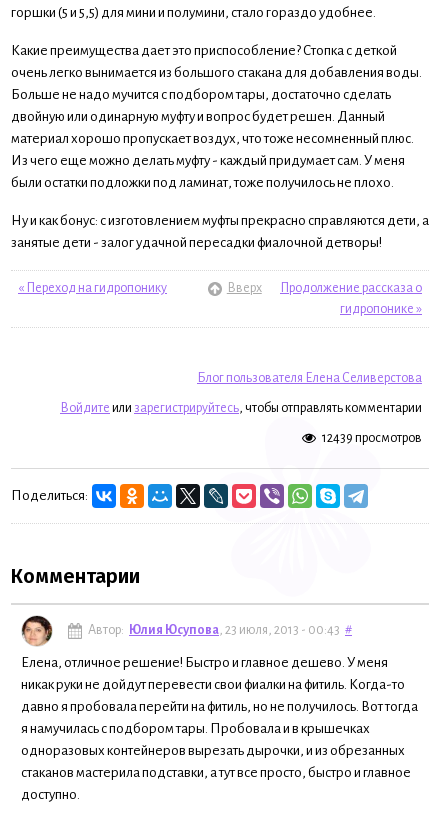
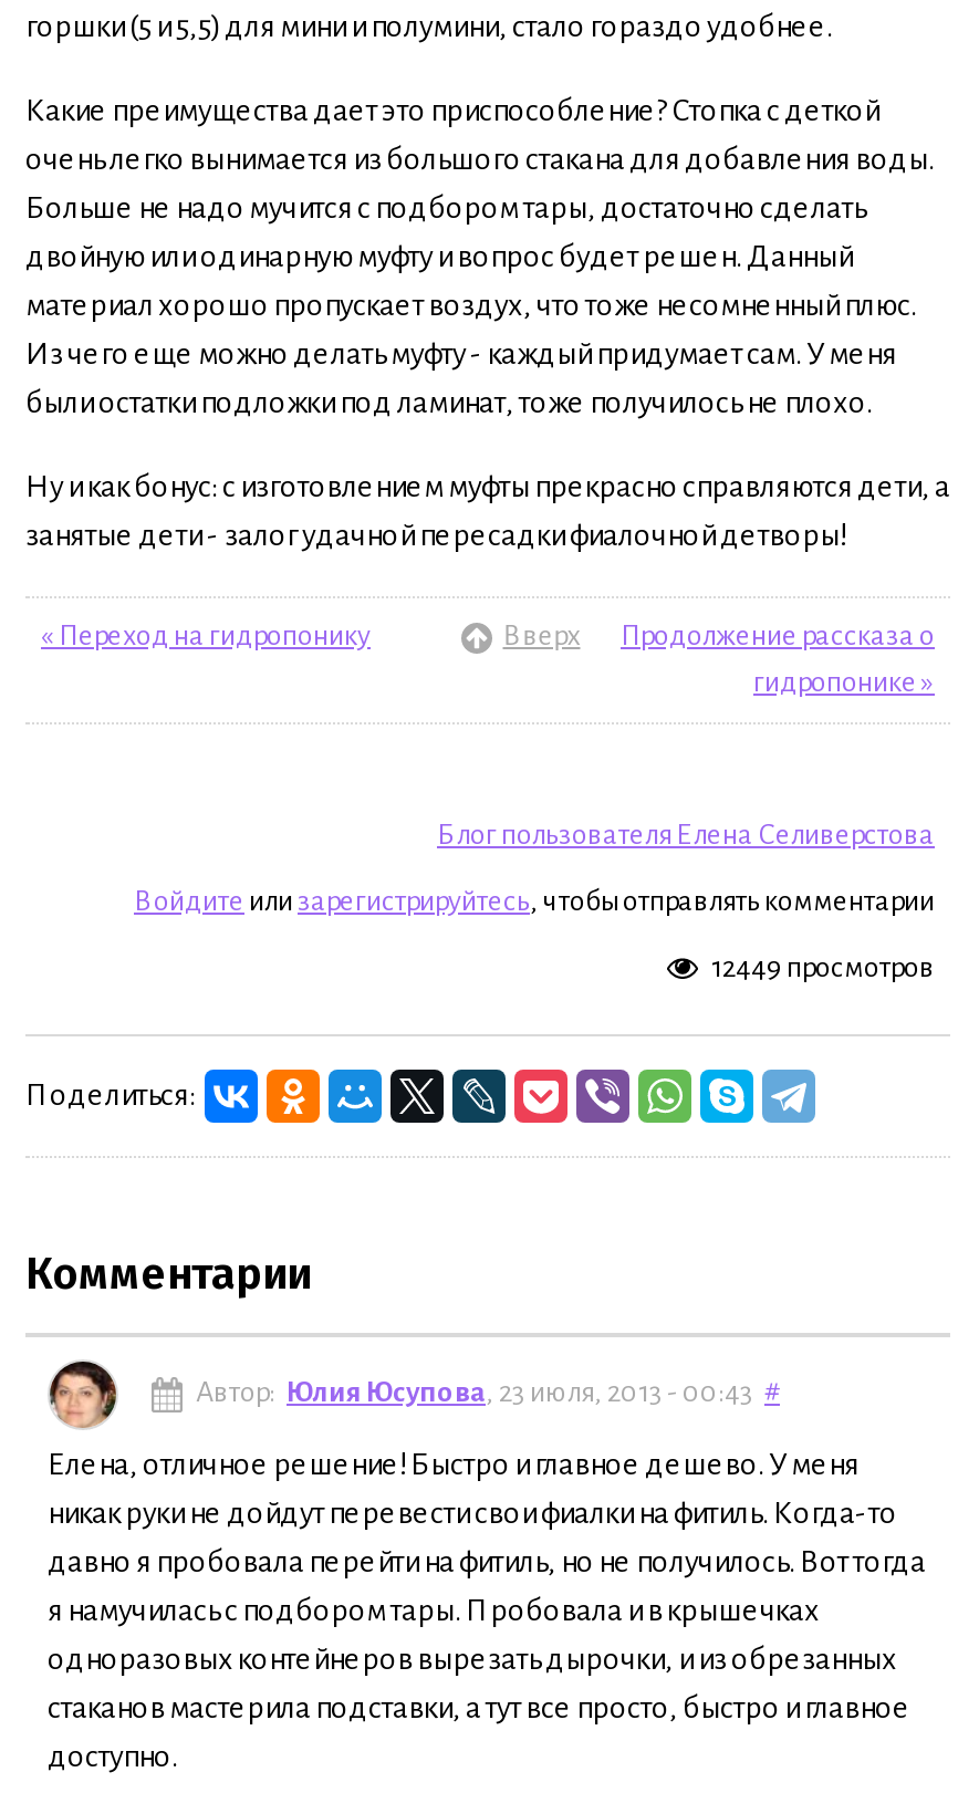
- 12439 просмотров
+ 12449 просмотров
